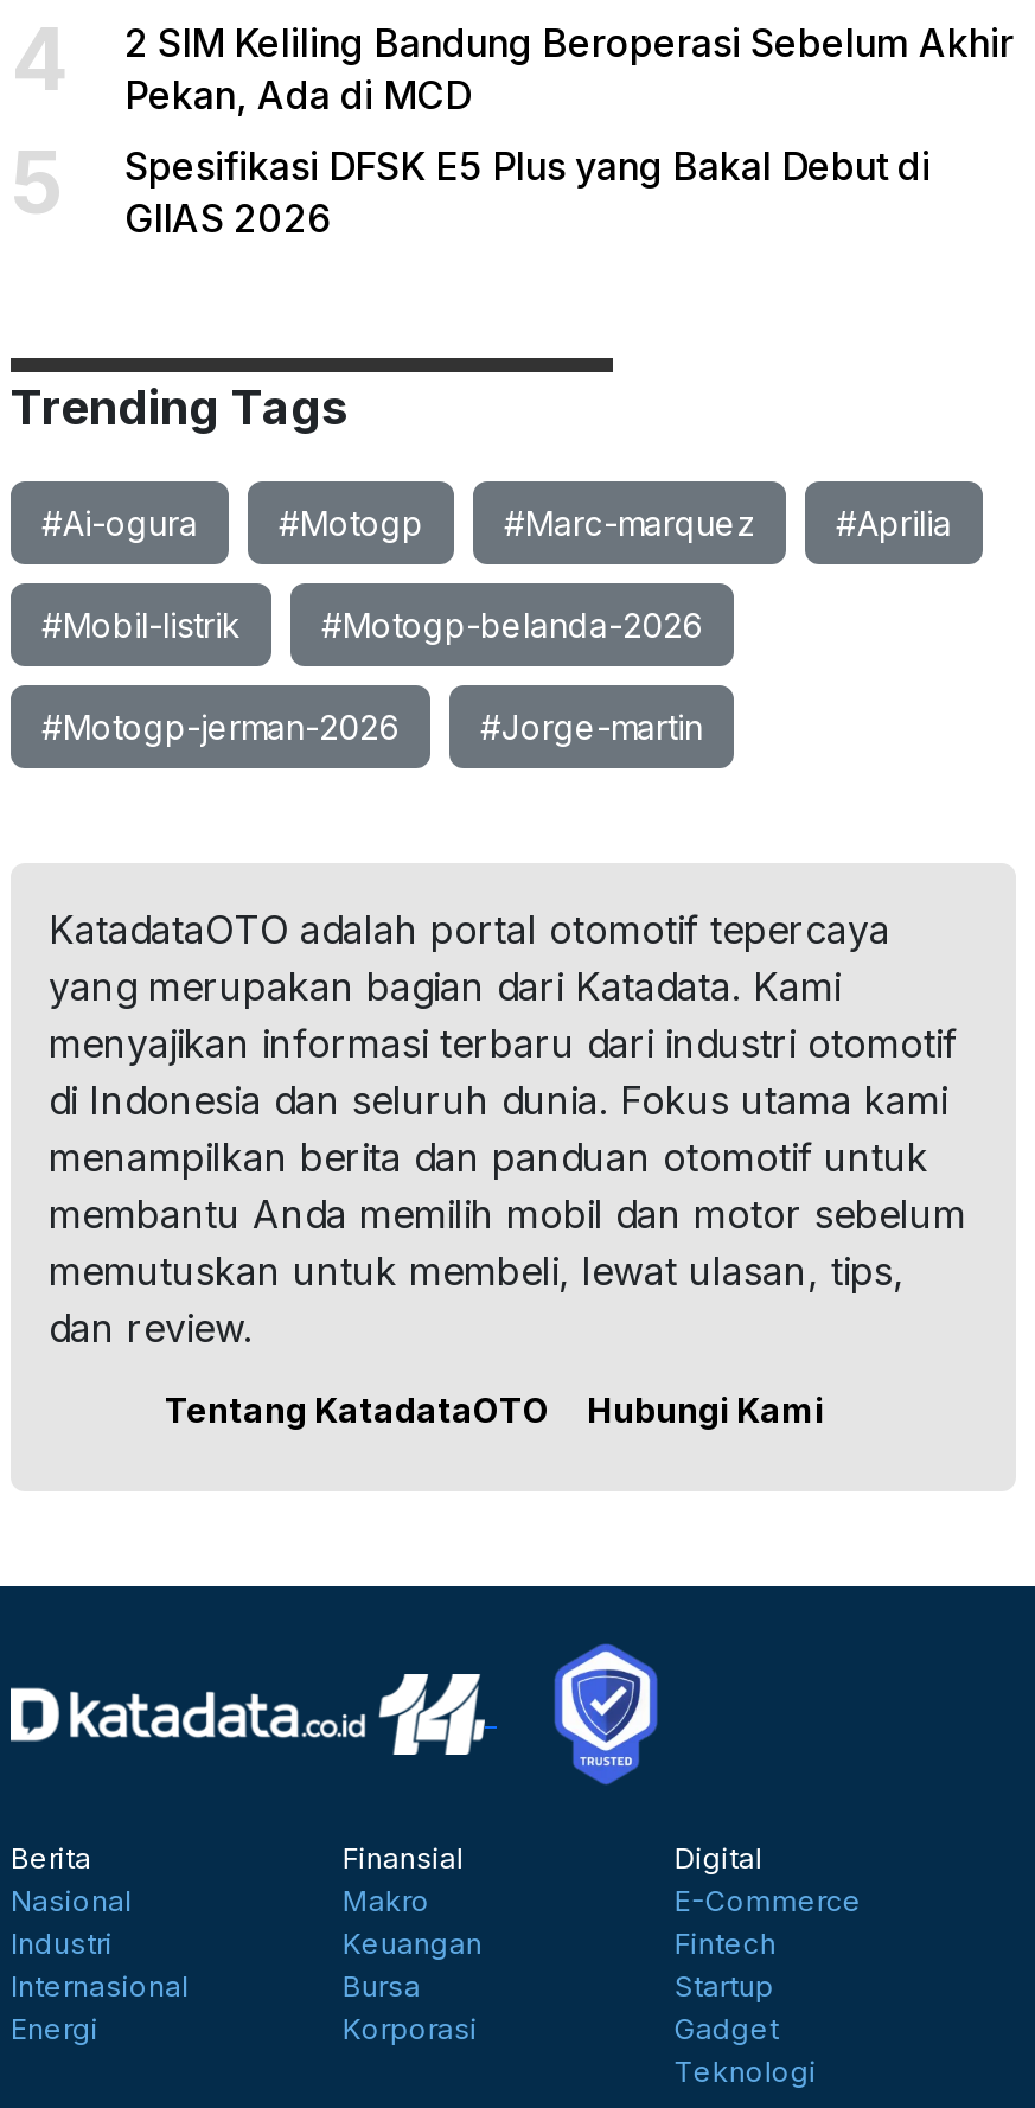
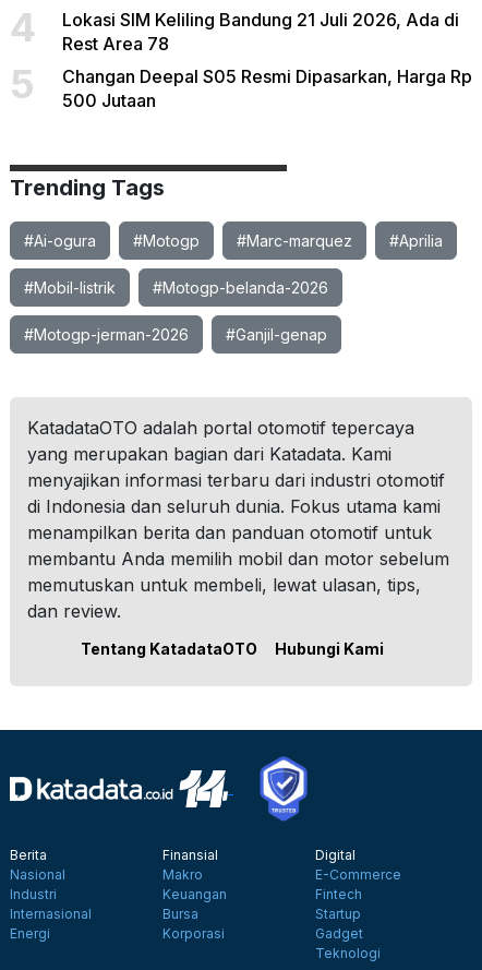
- 2 SIM Keliling Bandung Beroperasi Sebelum Akhir
- Pekan, Ada di MCD
+ Lokasi SIM Keliling Bandung 21 Juli 2026, Ada di
+ Rest Area 78

- Spesifikasi DFSK E5 Plus yang Bakal Debut di
- GIIAS 2026
+ Changan Deepal S05 Resmi Dipasarkan, Harga Rp
+ 500 Jutaan

- #Jorge-martin
+ #Ganjil-genap
